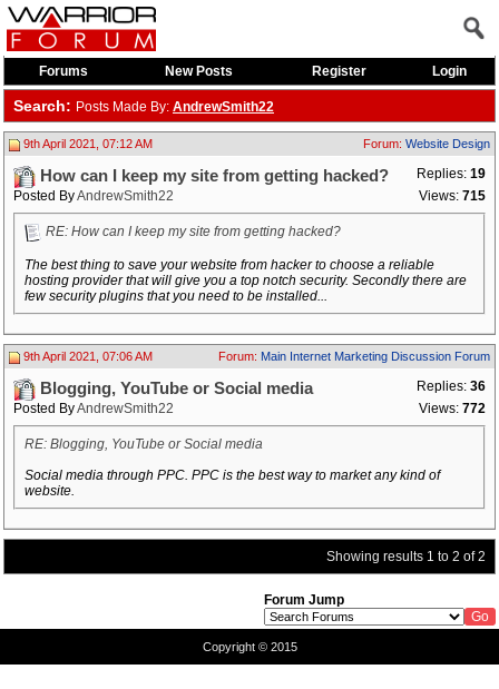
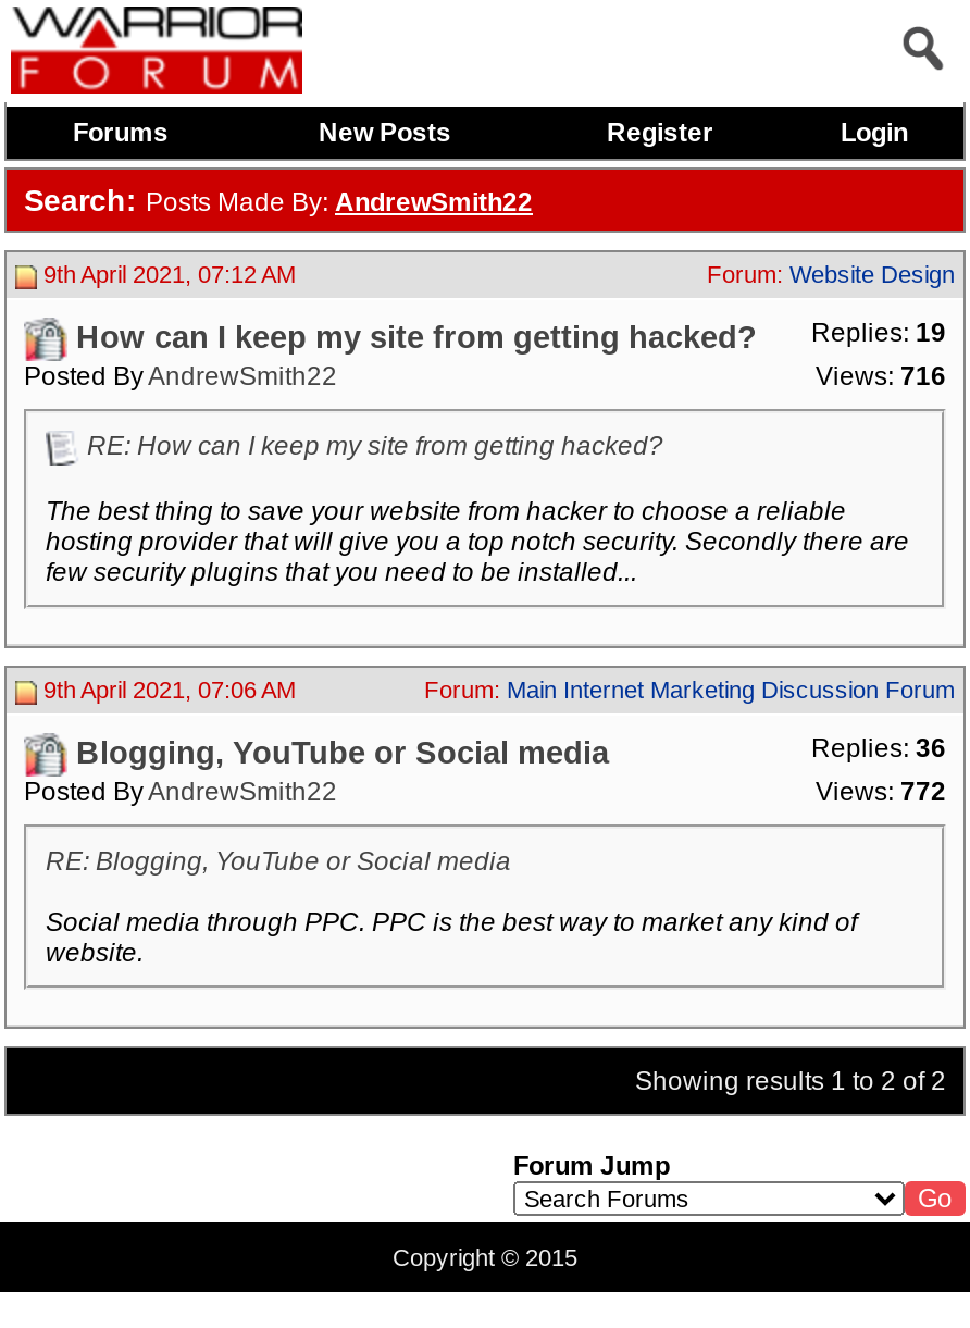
- Views: 715
+ Views: 716
